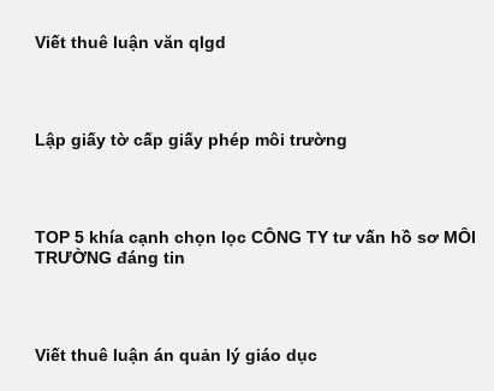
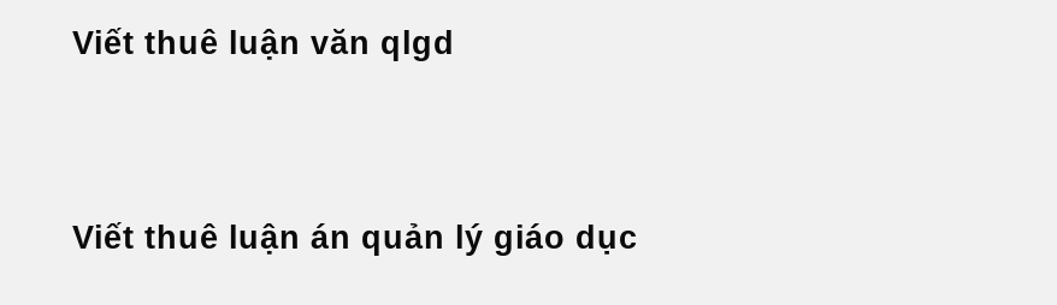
- Lập giấy tờ cấp giấy phép môi trường

- TOP 5 khía cạnh chọn lọc CÔNG TY tư vấn hồ sơ MÔI
- TRƯỜNG đáng tin
